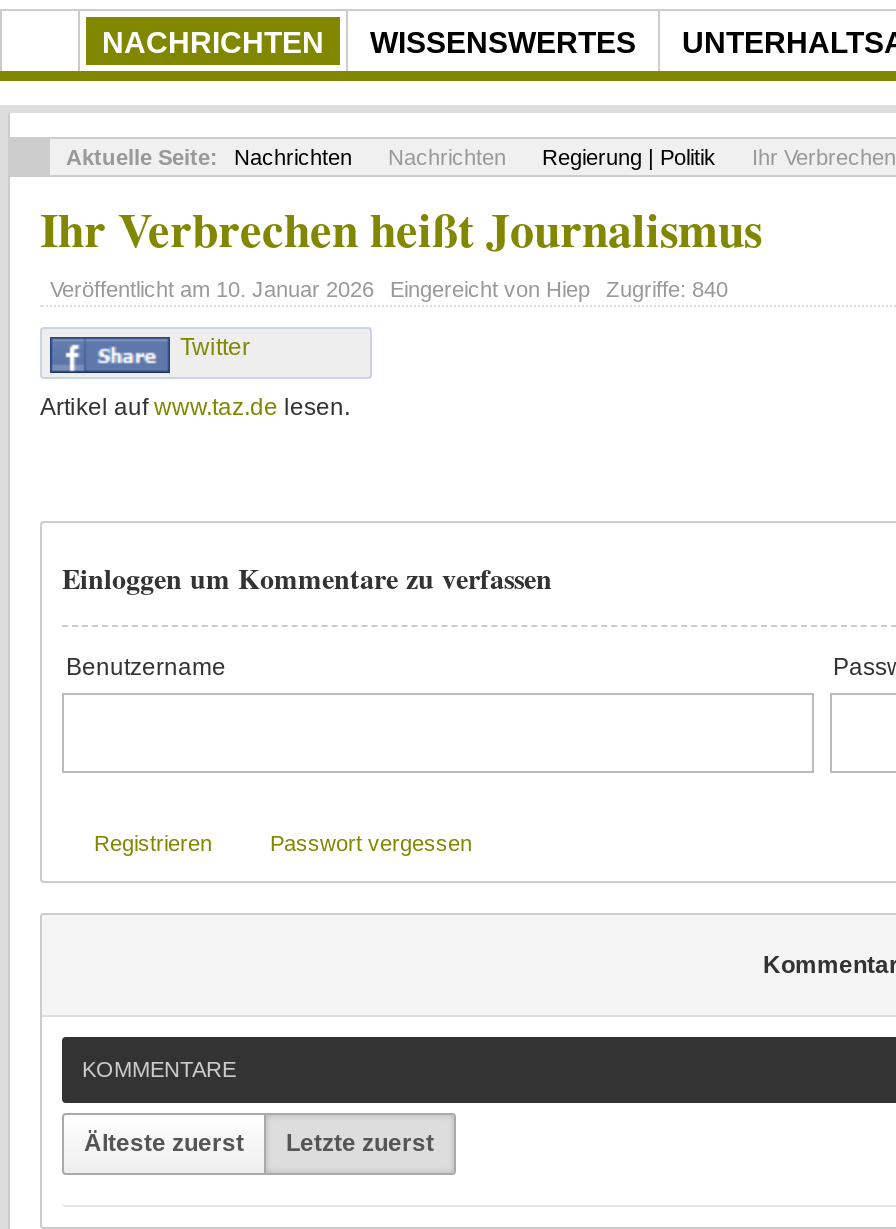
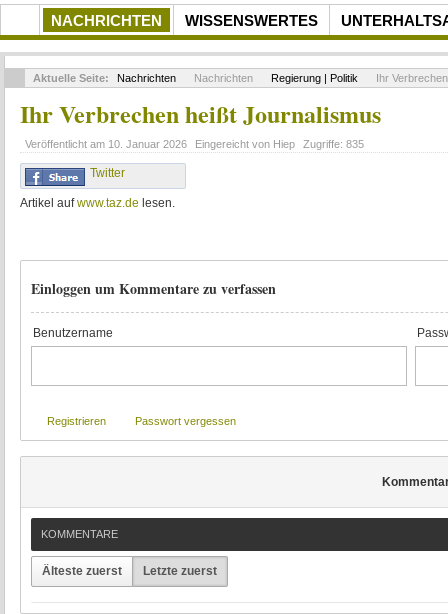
- Veröffentlicht am 10. Januar 2026 Eingereicht von Hiep Zugriffe: 840
+ Veröffentlicht am 10. Januar 2026 Eingereicht von Hiep Zugriffe: 835
